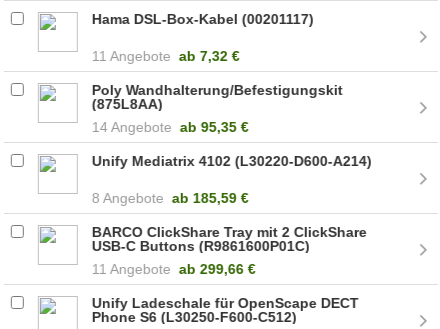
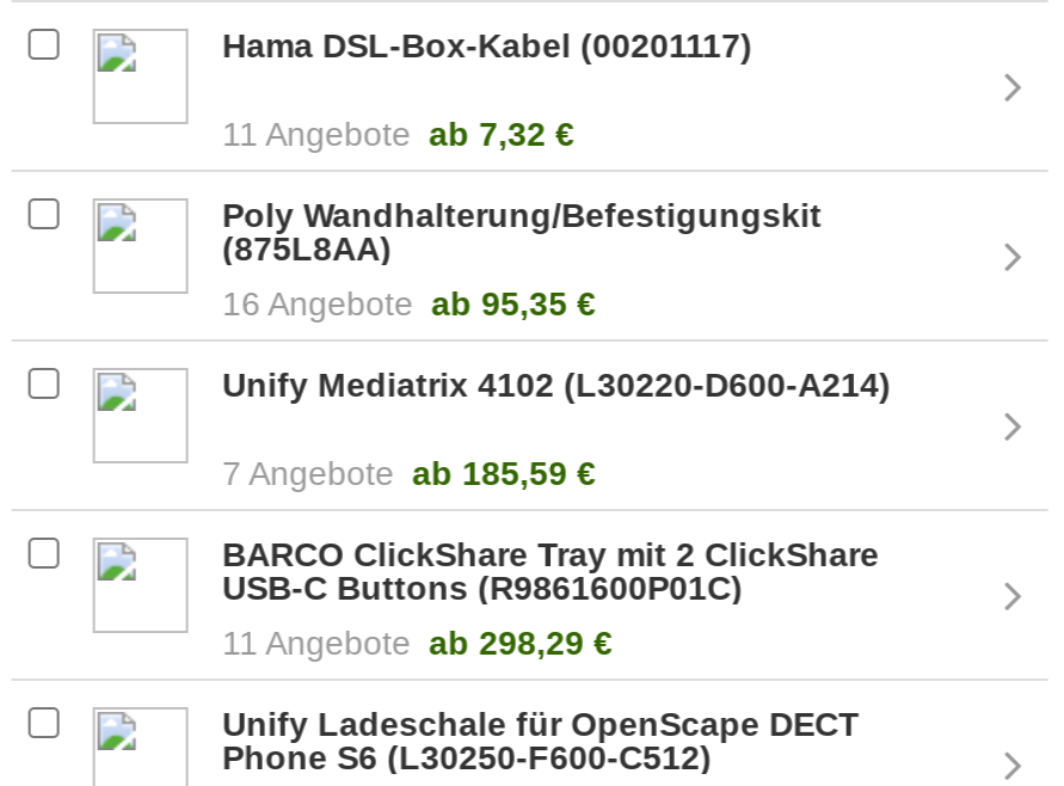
- 14 Angebote ab 95,35 €
+ 16 Angebote ab 95,35 €

- 8 Angebote ab 185,59 €
+ 7 Angebote ab 185,59 €

- 11 Angebote ab 299,66 €
+ 11 Angebote ab 298,29 €
